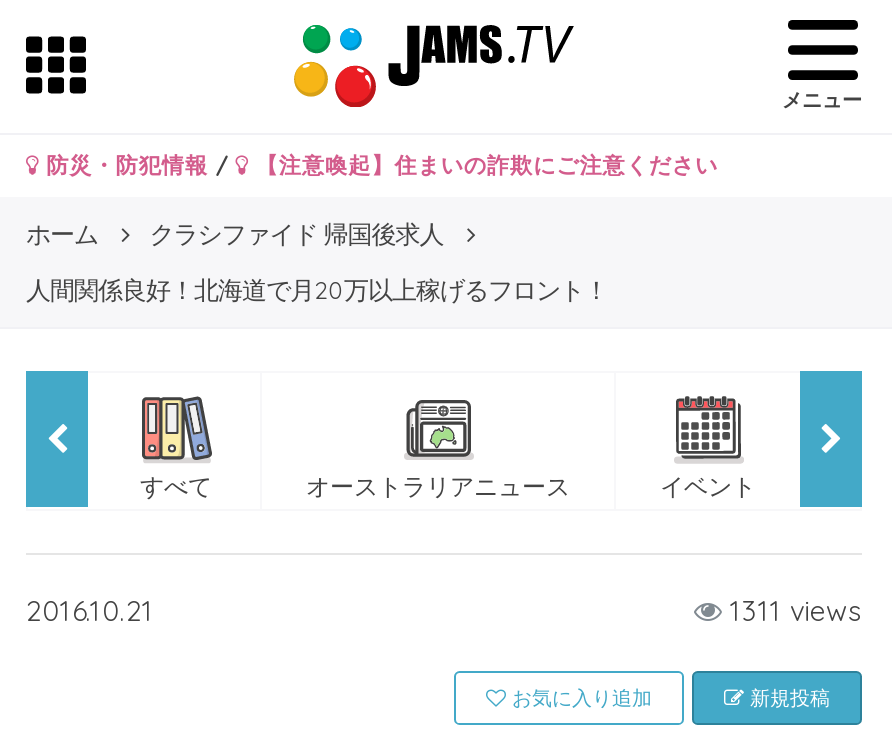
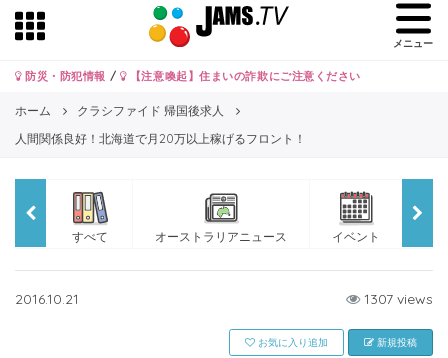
- 1311 views
+ 1307 views
